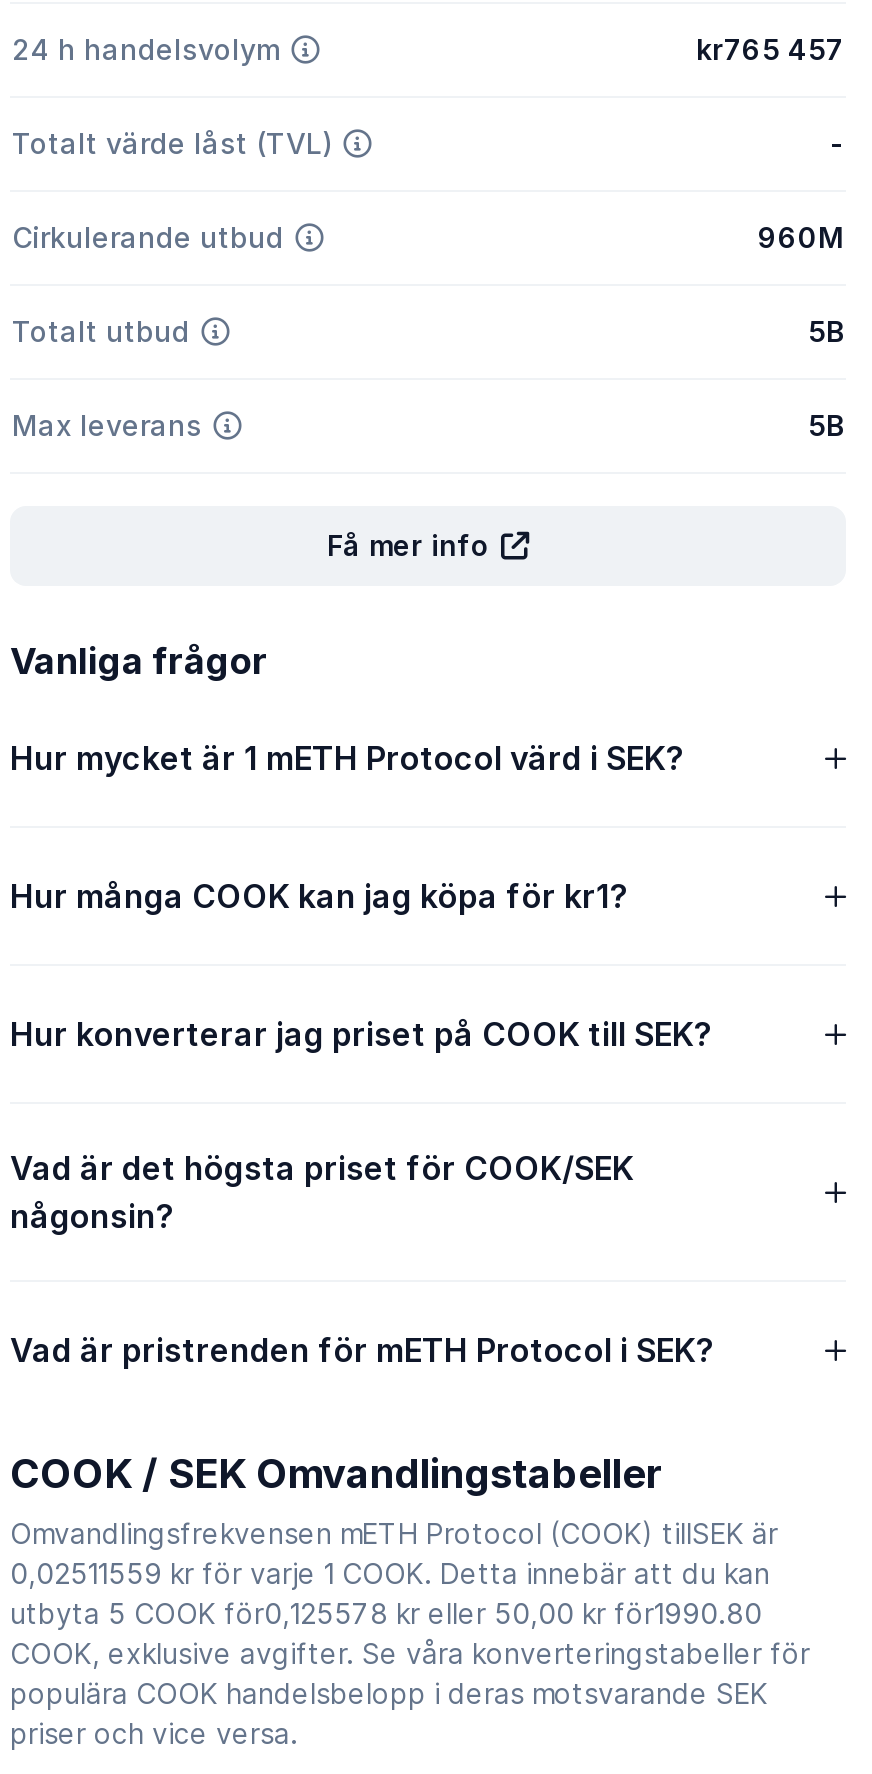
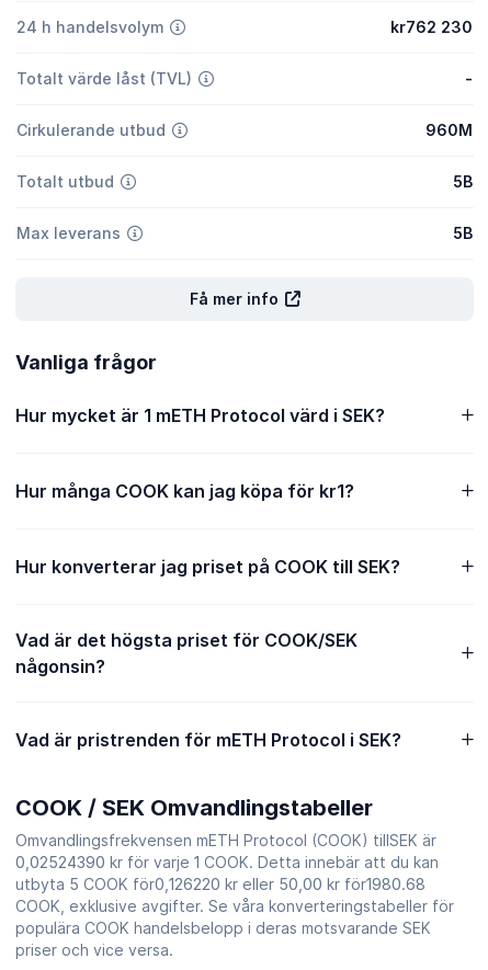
- kr765 457
+ kr762 230

- 0,02511559 kr för varje 1 COOK. Detta innebär att du kan
+ 0,02524390 kr för varje 1 COOK. Detta innebär att du kan

- utbyta 5 COOK för0,125578 kr eller 50,00 kr för1990.80
+ utbyta 5 COOK för0,126220 kr eller 50,00 kr för1980.68
